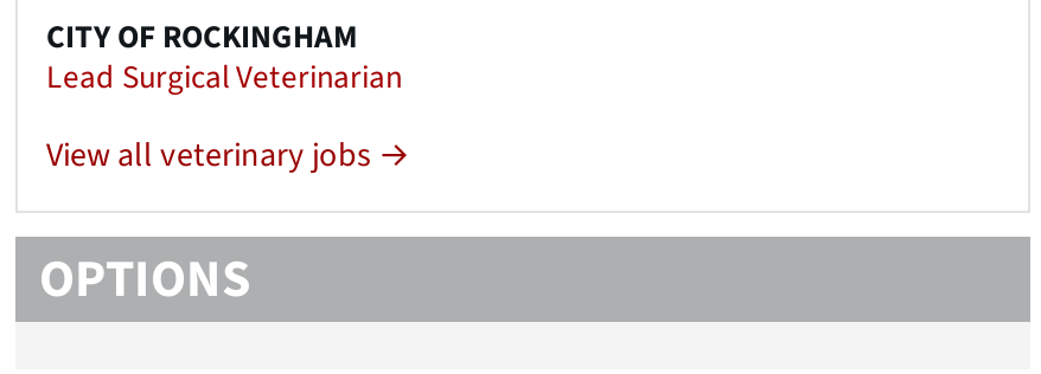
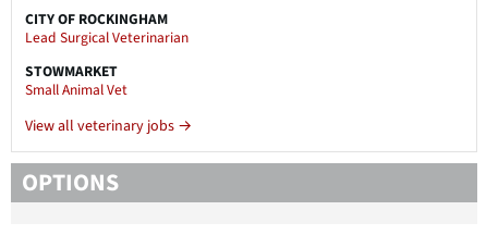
+ STOWMARKET
+ Small Animal Vet
